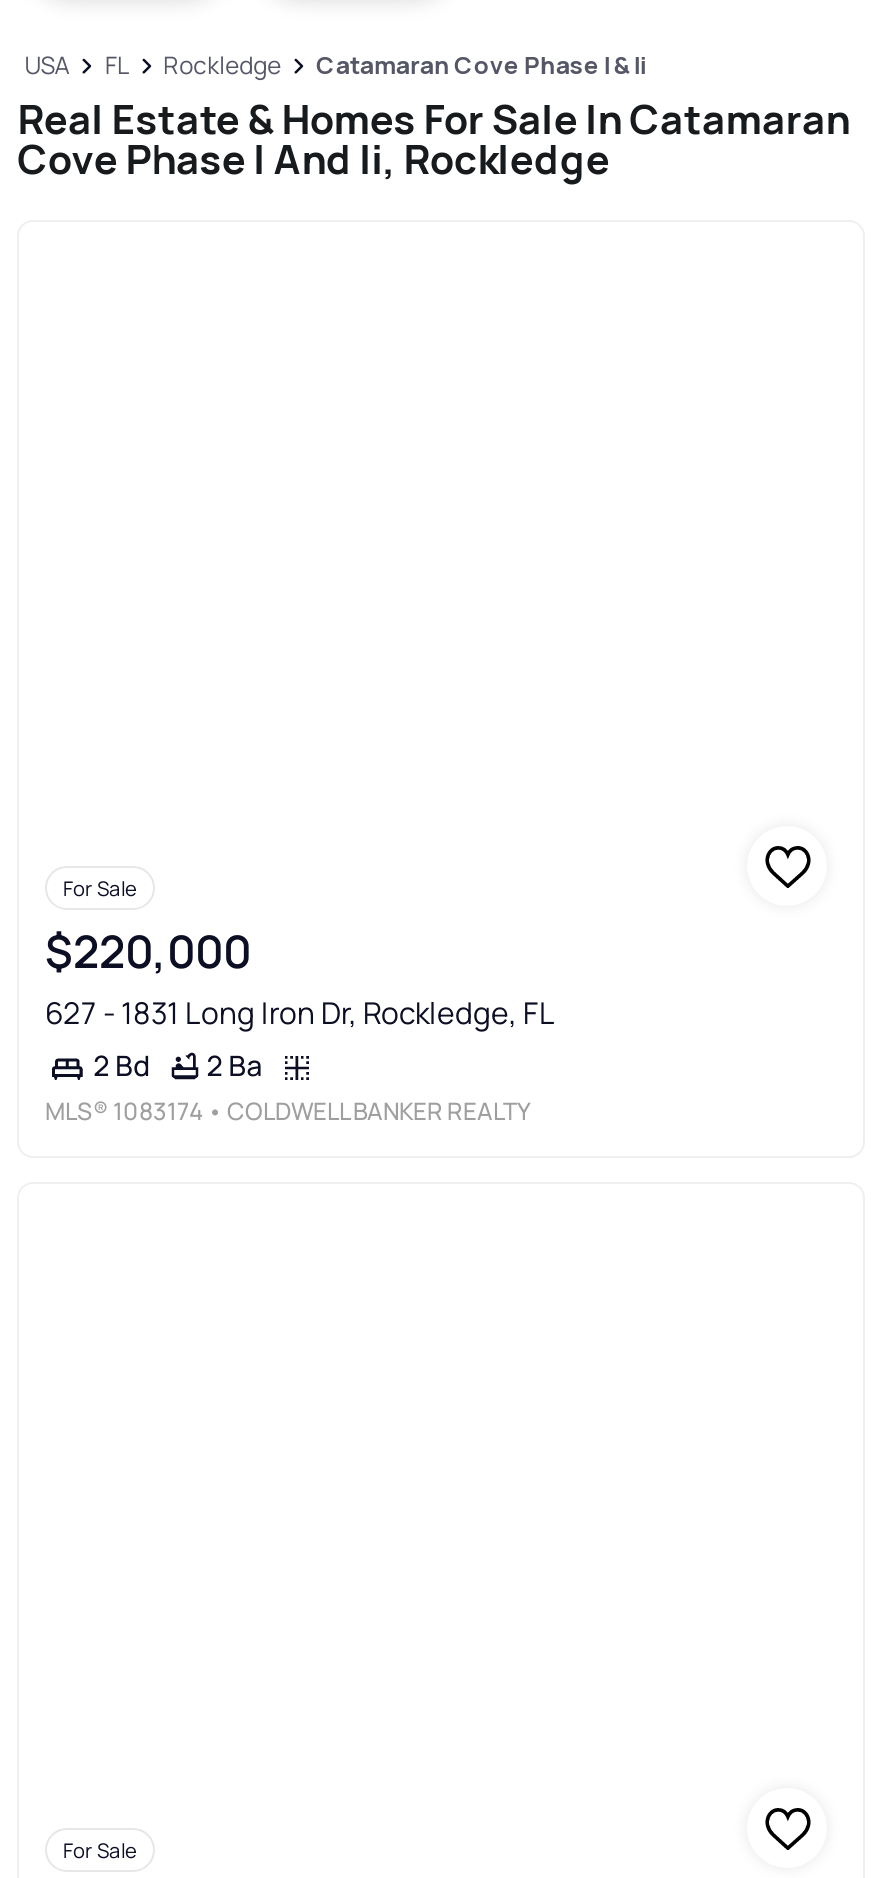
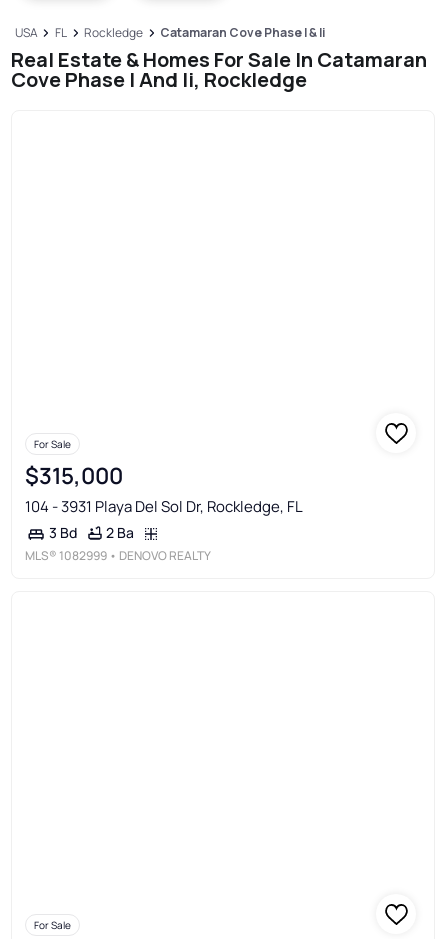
- $220,000
- 627 - 1831 Long Iron Dr, Rockledge, FL
- 2 Bd
+ $315,000
+ 104 - 3931 Playa Del Sol Dr, Rockledge, FL
+ 3 Bd

- MLS® 1083174 • COLDWELL BANKER REALTY
+ MLS® 1082999 • DENOVO REALTY
